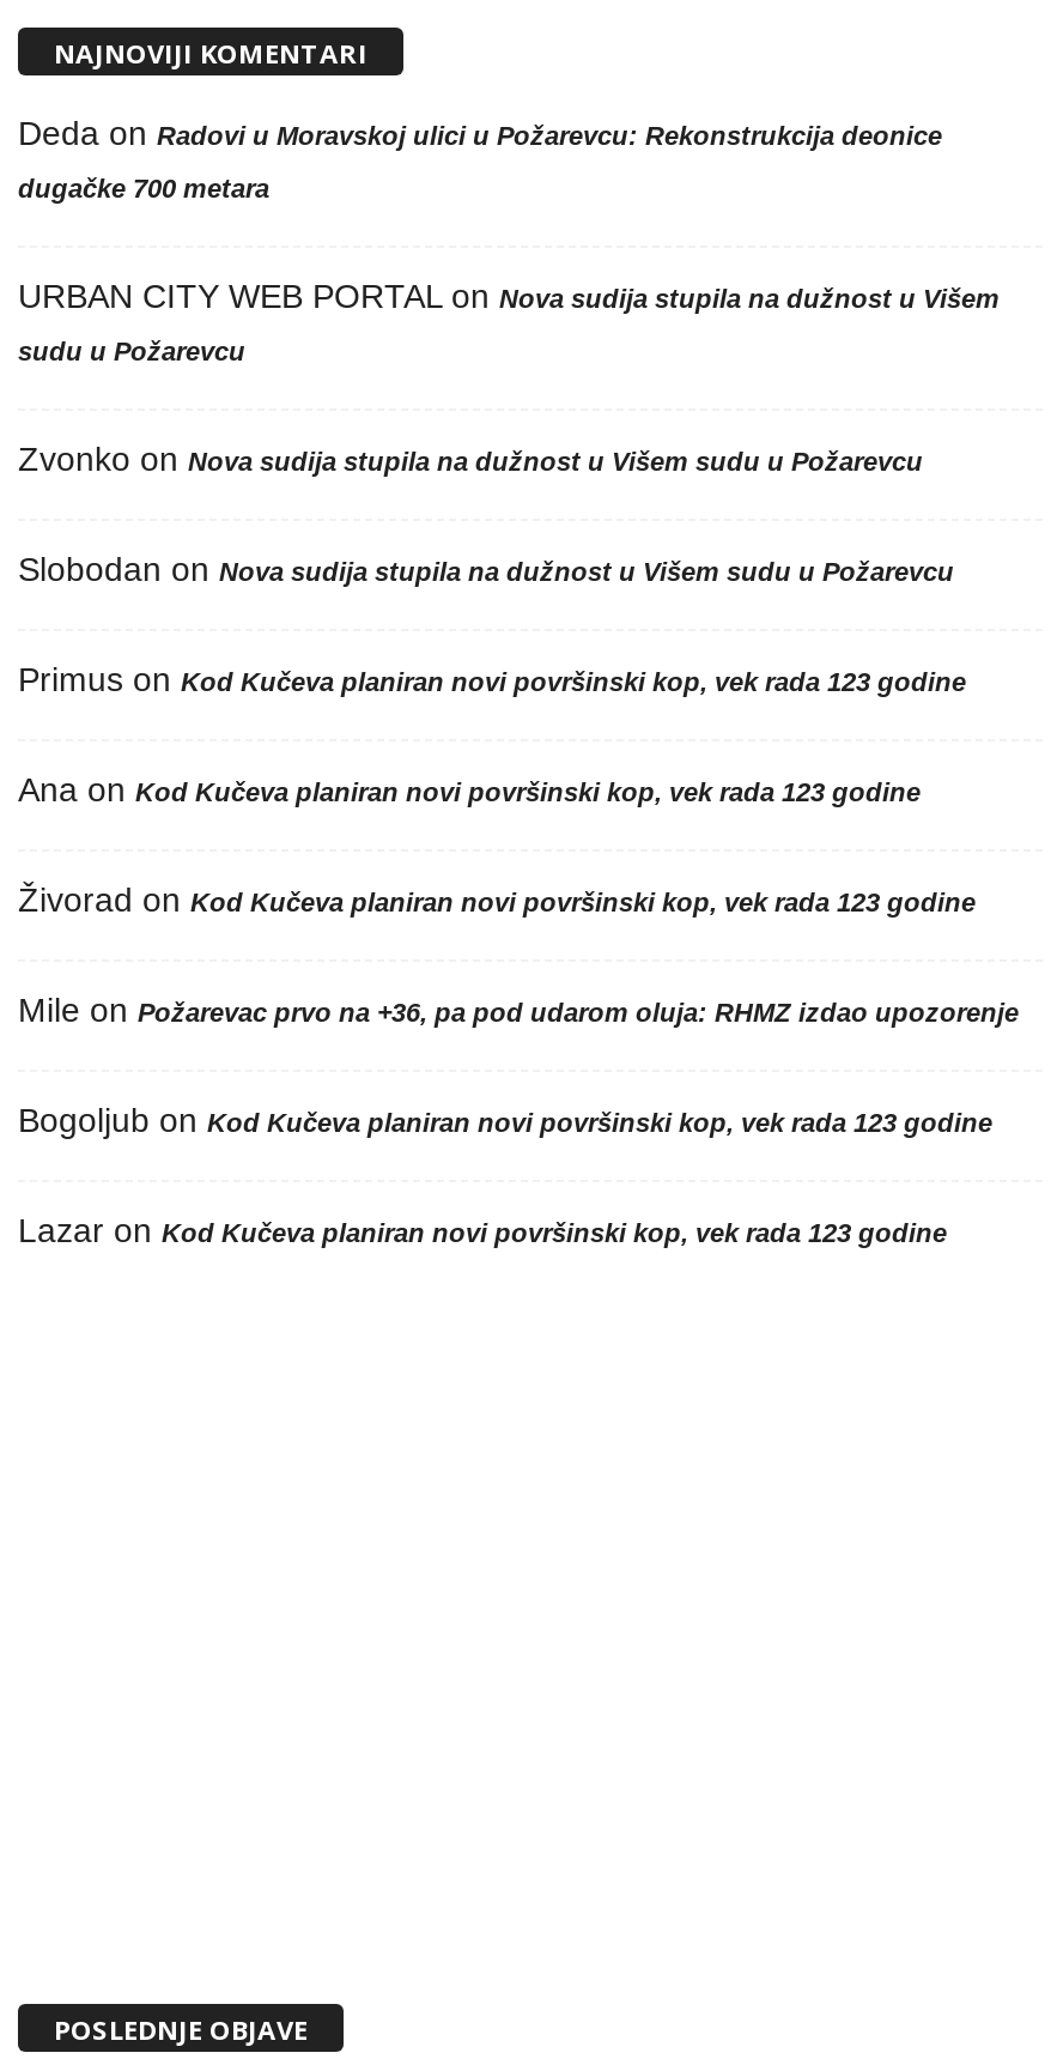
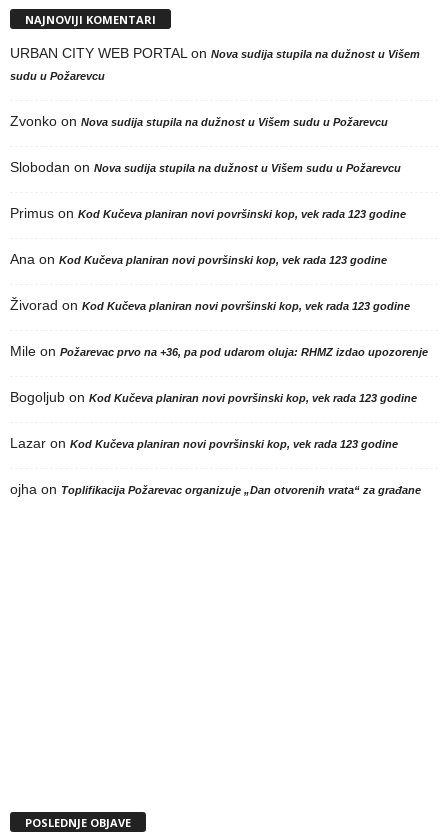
- Deda on Radovi u Moravskoj ulici u Požarevcu: Rekonstrukcija deonice
- dugačke 700 metara

moved up: URBAN CITY WEB PORTAL on Nova sudija stupila na dužnost u Višem | sudu u Požarevcu | Zvonko on Nova sudija stupila na dužnost u Višem sudu u Požarevcu | ... | Bogoljub on Kod Kučeva planiran novi površinski kop, vek rada 123 godine | Lazar on Kod Kučeva planiran novi površinski kop, vek rada 123 godine

+ ojha on Toplifikacija Požarevac organizuje „Dan otvorenih vrata“ za građane
